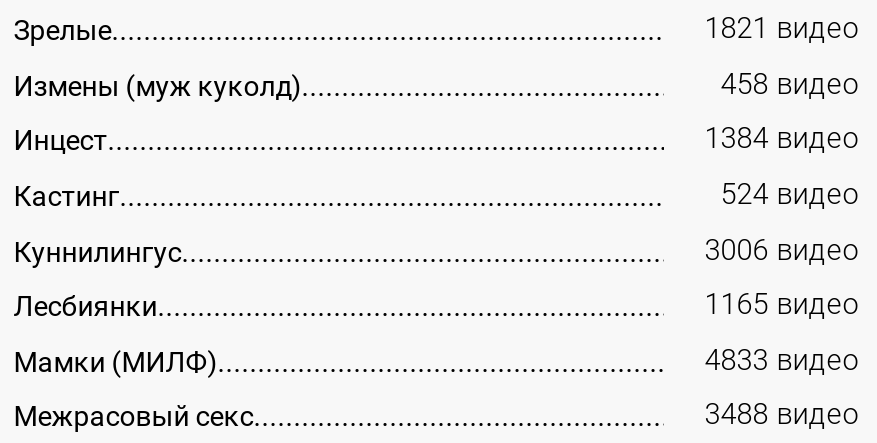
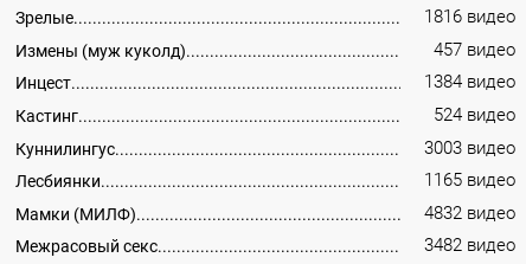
- 1821 видео
+ 1816 видео

- 458 видео
+ 457 видео

- 3006 видео
+ 3003 видео

- 4833 видео
+ 4832 видео

- 3488 видео
+ 3482 видео
